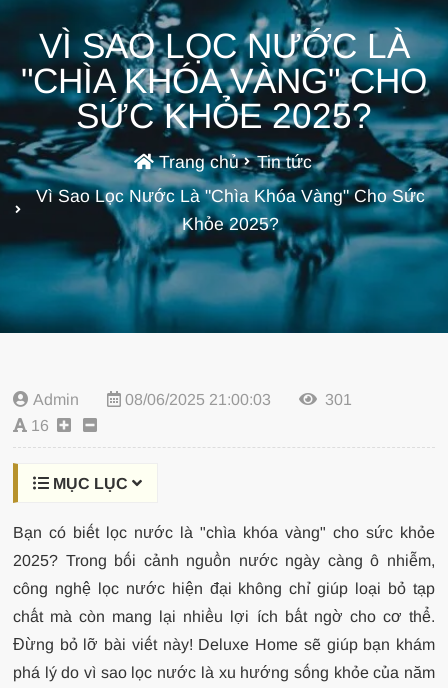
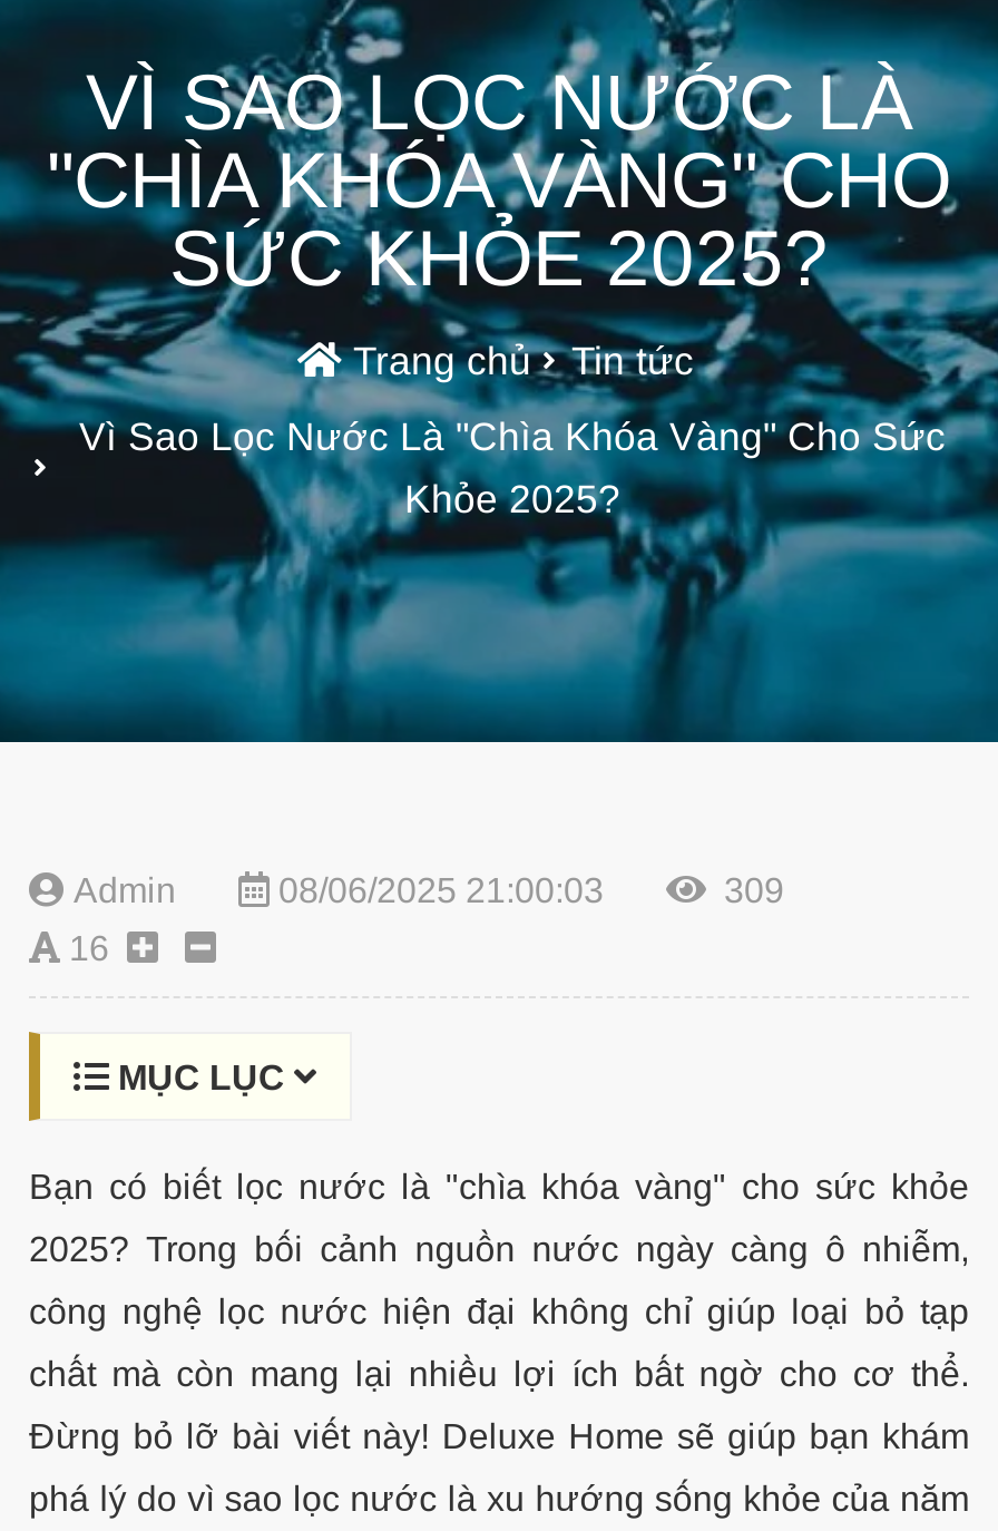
- 301
+ 309
